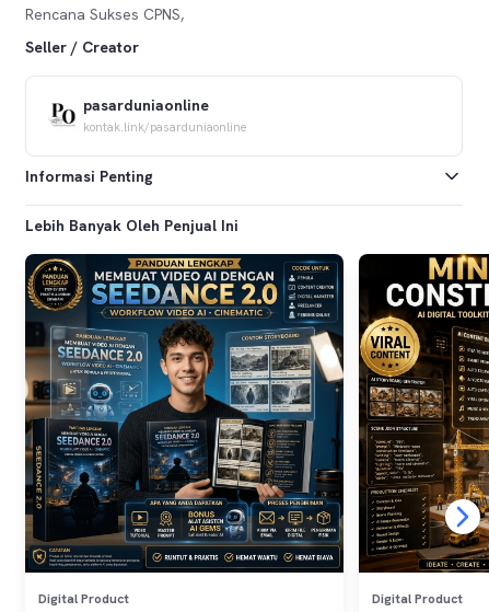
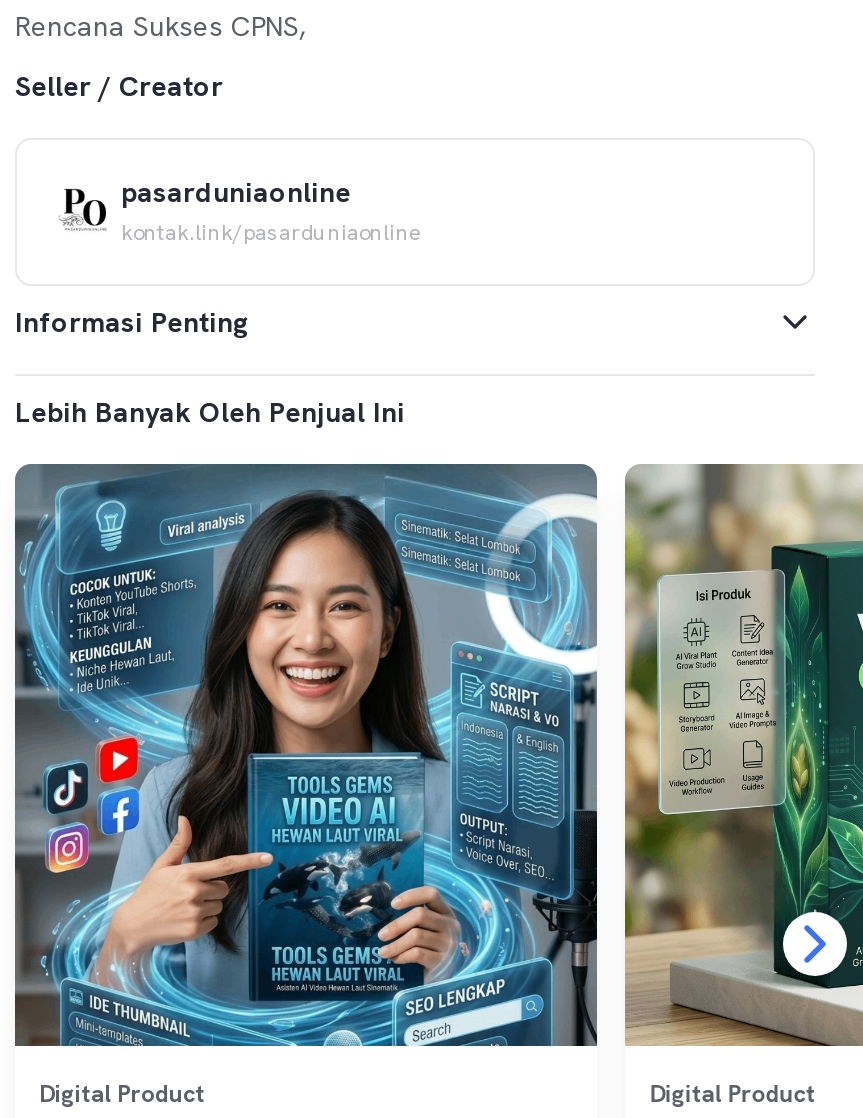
- [image]
+ [image]

- [image]
+ [image]
